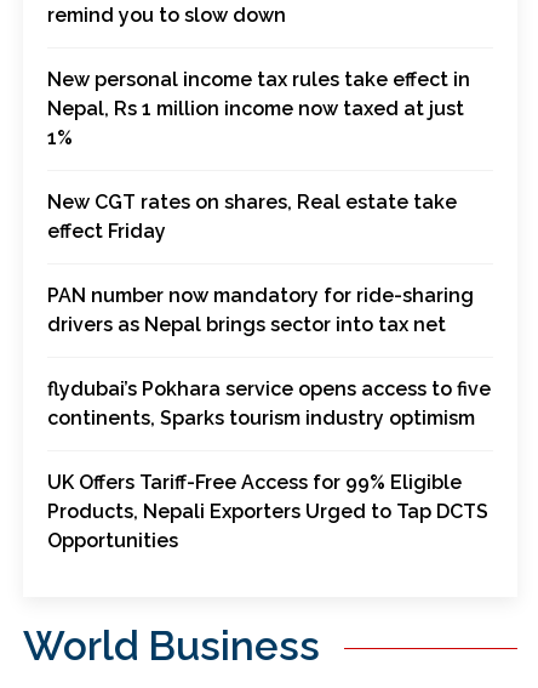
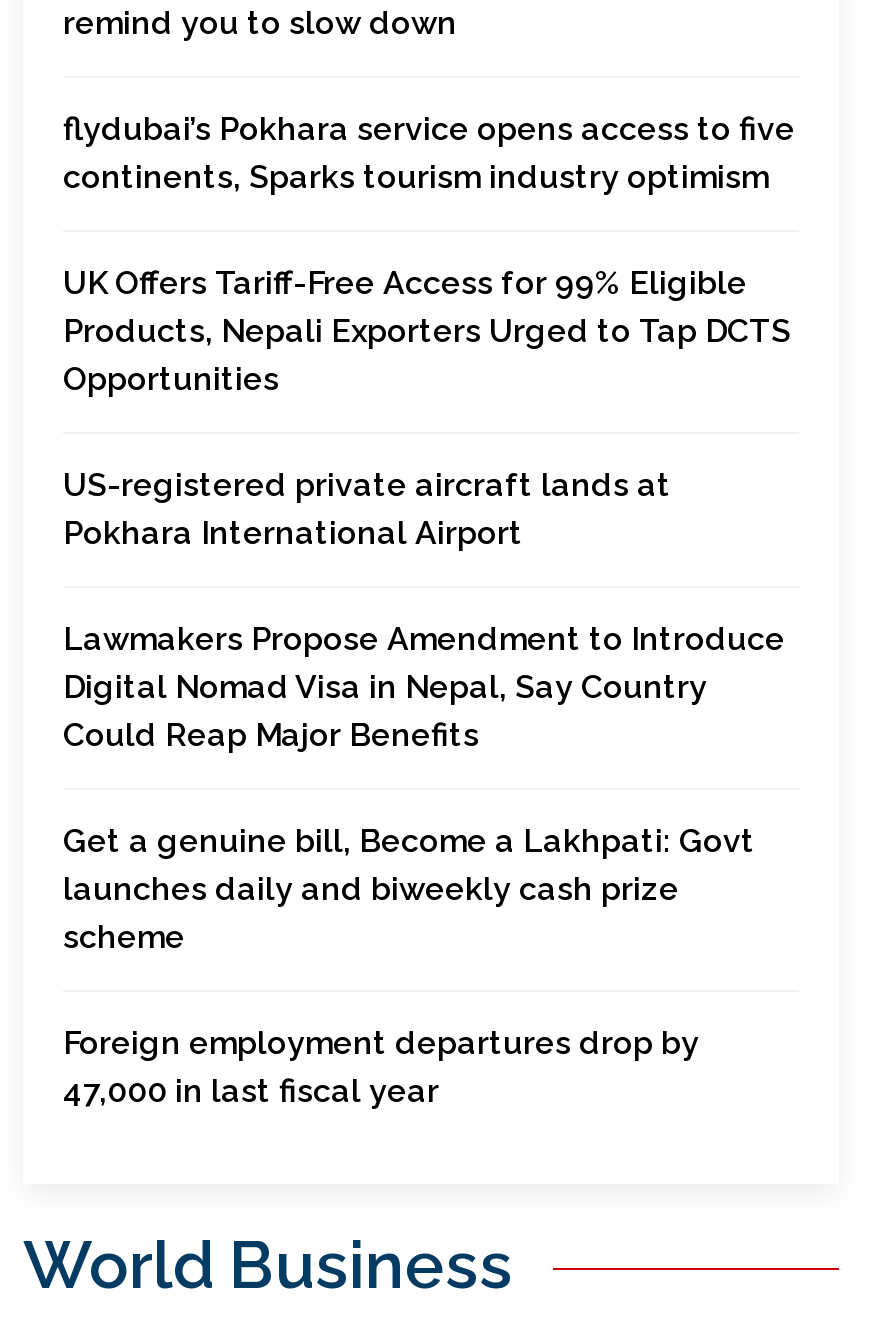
- New personal income tax rules take effect in
- Nepal, Rs 1 million income now taxed at just
- 1%
- New CGT rates on shares, Real estate take
- effect Friday
- PAN number now mandatory for ride-sharing
- drivers as Nepal brings sector into tax net

moved up: flydubai’s Pokhara service opens access to five | continents, Sparks tourism industry optimism | UK Offers Tariff-Free Access for 99% Eligible | Products, Nepali Exporters Urged to Tap DCTS | Opportunities

+ US-registered private aircraft lands at
+ Pokhara International Airport
+ Lawmakers Propose Amendment to Introduce
+ Digital Nomad Visa in Nepal, Say Country
+ Could Reap Major Benefits
+ Get a genuine bill, Become a Lakhpati: Govt
+ launches daily and biweekly cash prize
+ scheme
+ Foreign employment departures drop by
+ 47,000 in last fiscal year
